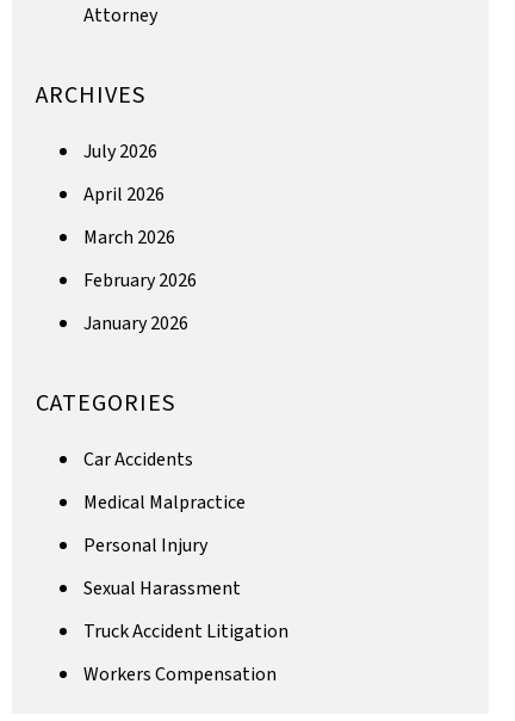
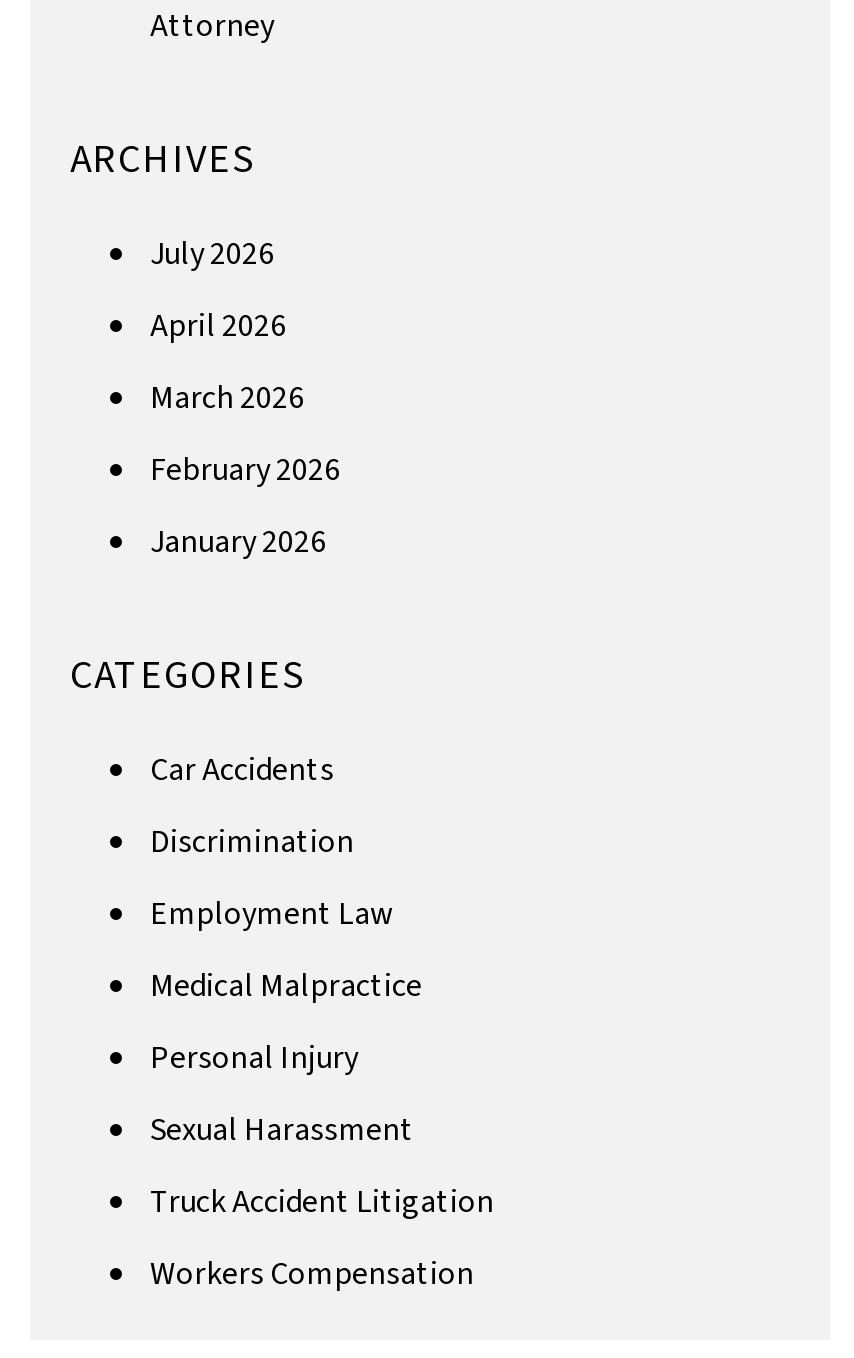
+ Discrimination
+ Employment Law
